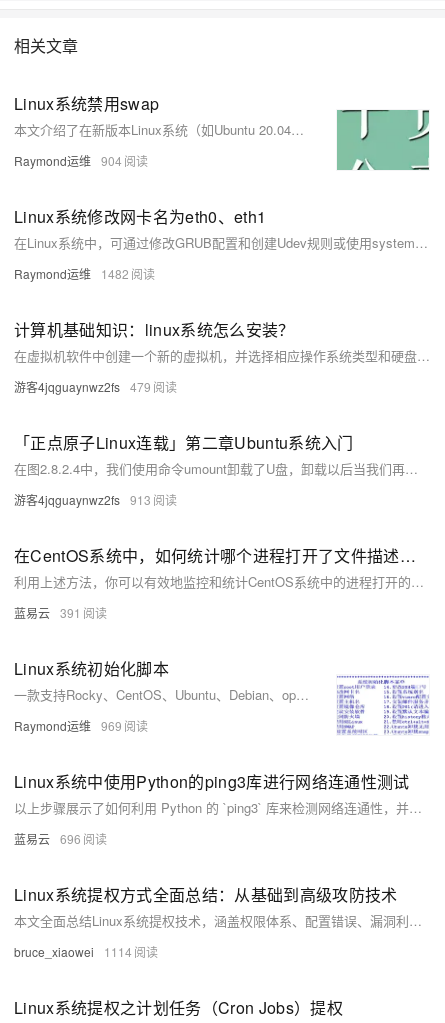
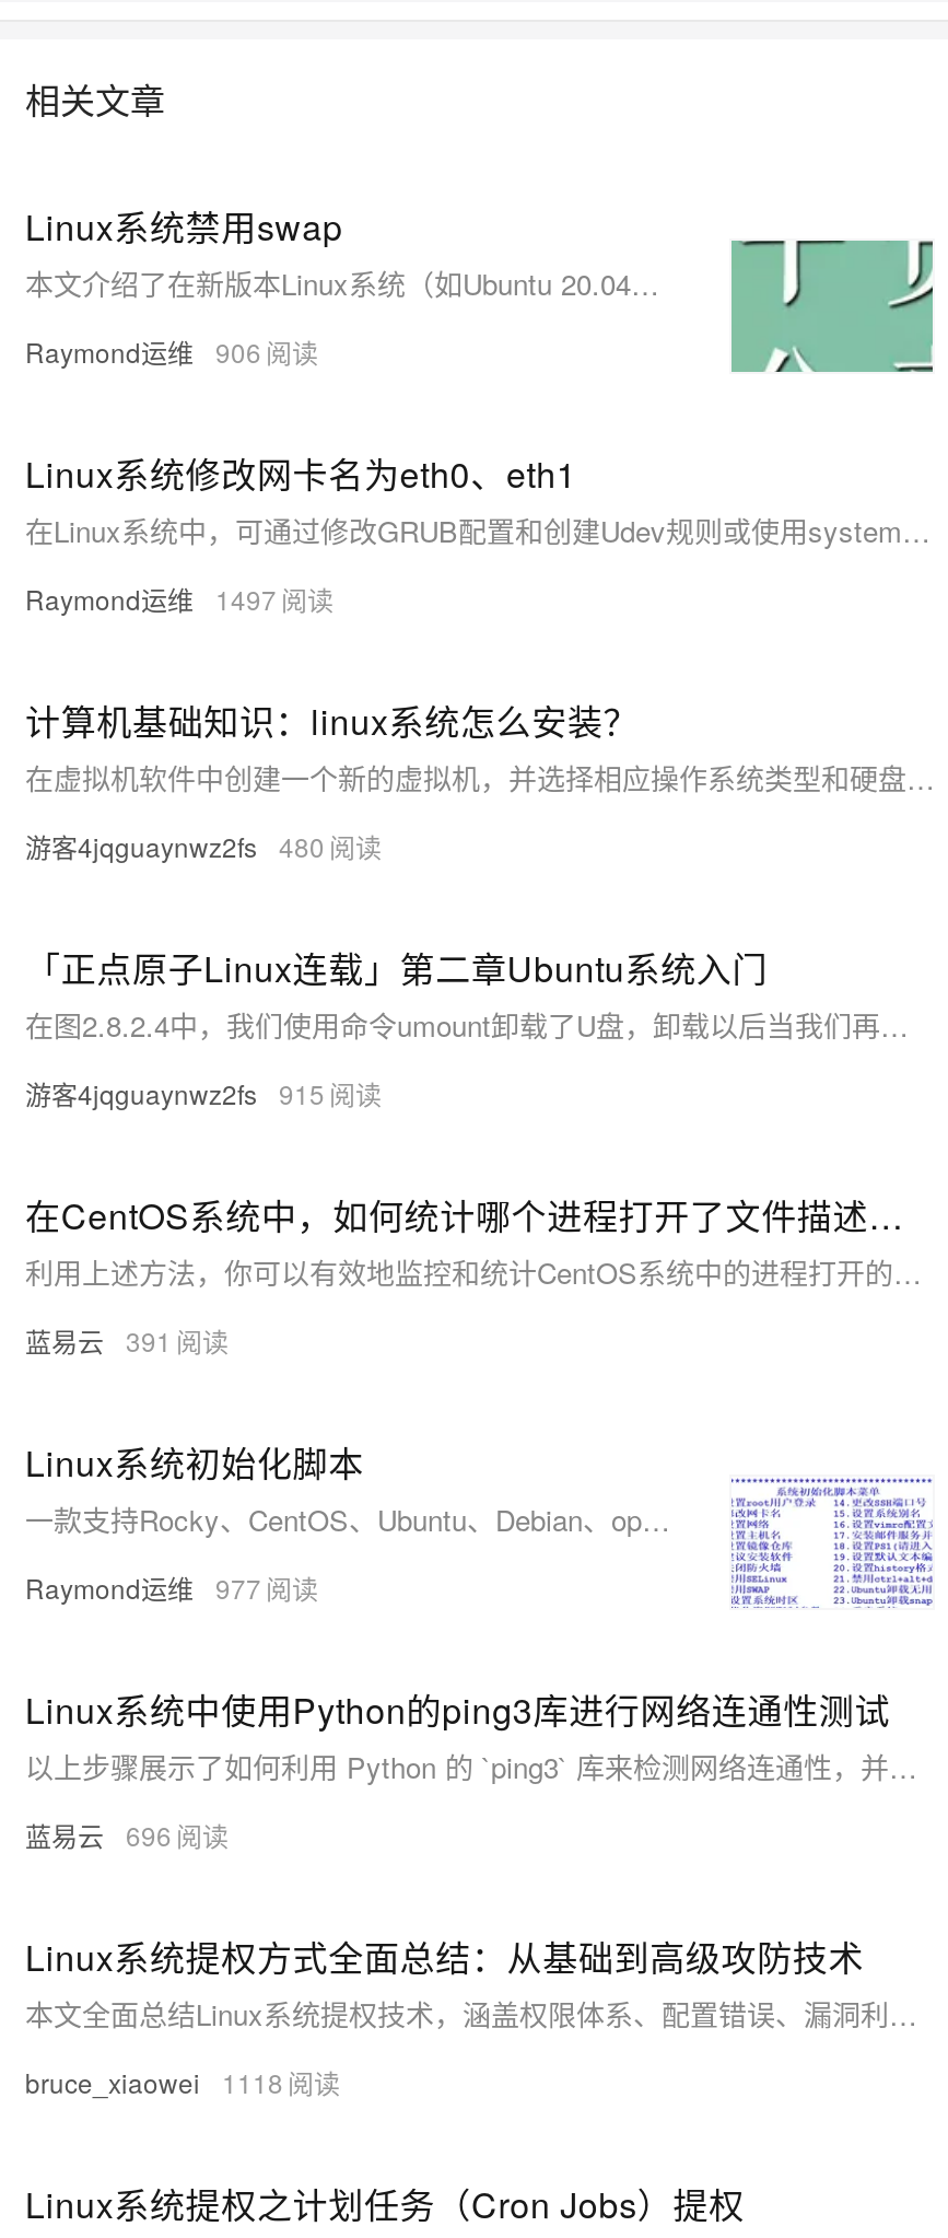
- Raymond运维 904
+ Raymond运维 906

- Raymond运维 1482
+ Raymond运维 1497

- 游客4jqguaynwz2fs 479
+ 游客4jqguaynwz2fs 480

- 游客4jqguaynwz2fs 913
+ 游客4jqguaynwz2fs 915

- Raymond运维 969
+ Raymond运维 977

- bruce_xiaowei 1114
+ bruce_xiaowei 1118
